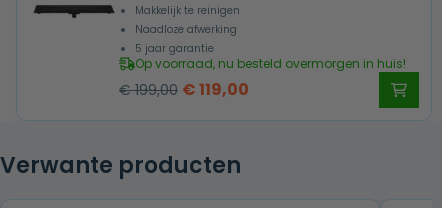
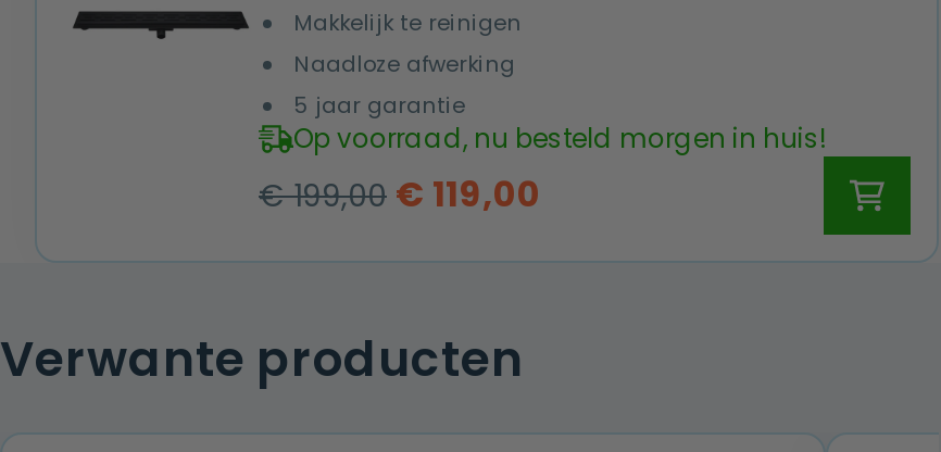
- Op voorraad, nu besteld overmorgen in huis!
+ Op voorraad, nu besteld morgen in huis!
